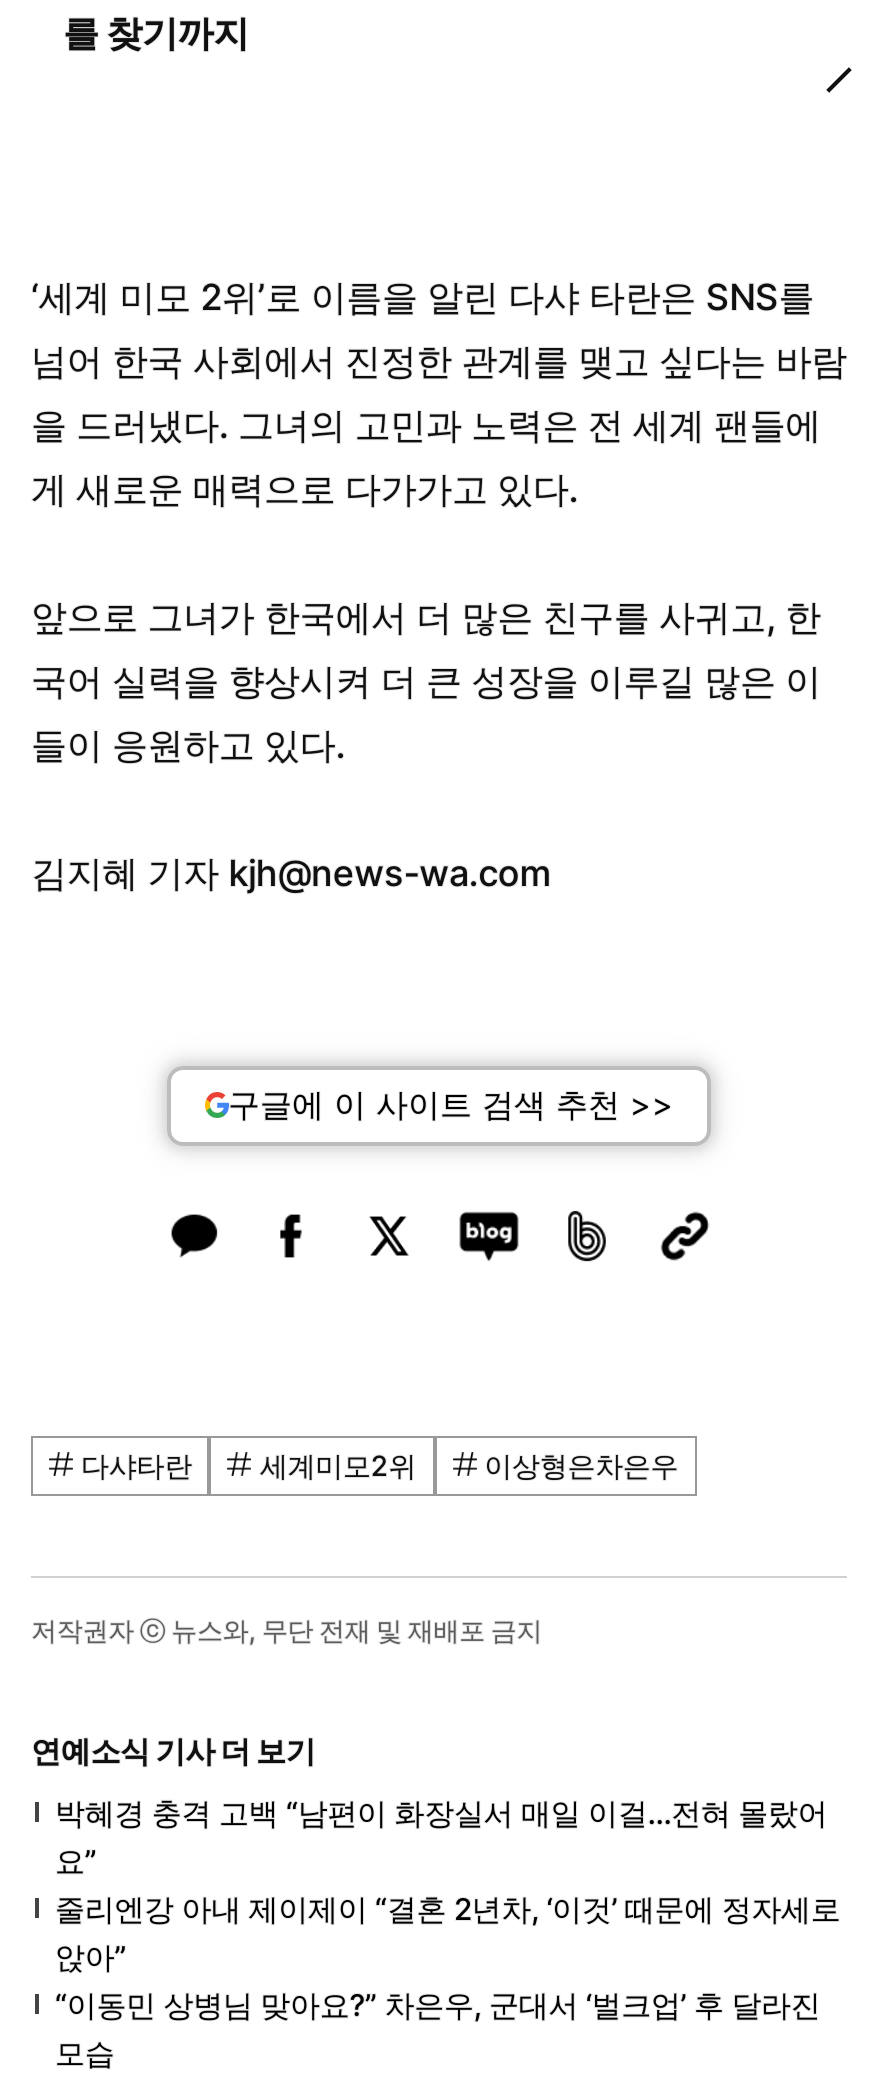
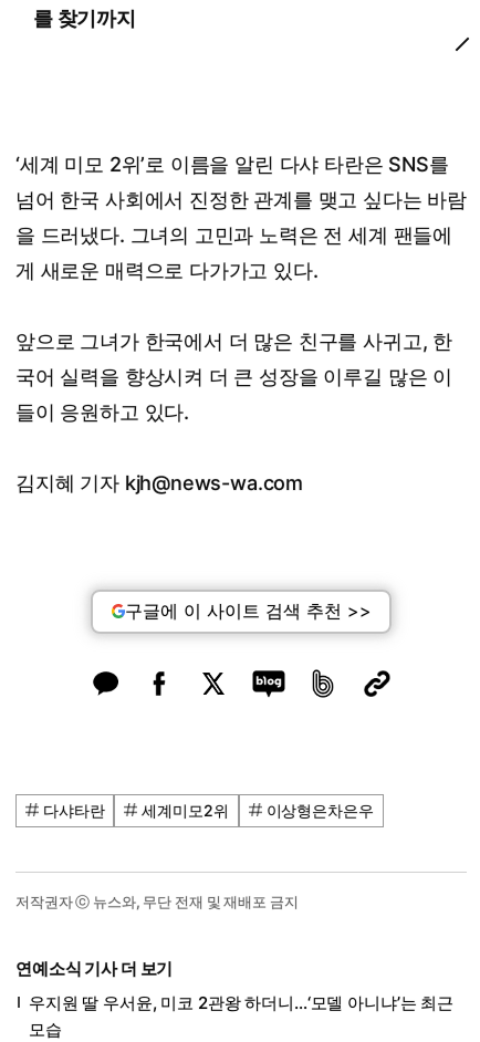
- 박혜경 충격 고백 “남편이 화장실서 매일 이걸…전혀 몰랐어
- 요”
- 줄리엔강 아내 제이제이 “결혼 2년차, ‘이것’ 때문에 정자세로
- 앉아”
- “이동민 상병님 맞아요?” 차은우, 군대서 ‘벌크업’ 후 달라진
+ 우지원 딸 우서윤, 미코 2관왕 하더니…‘모델 아니냐’는 최근
